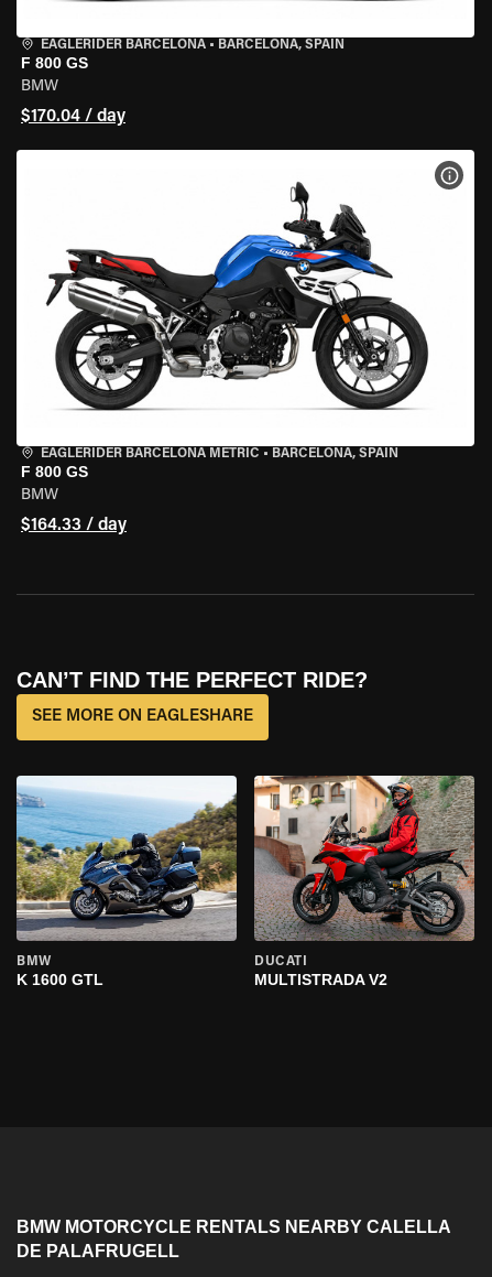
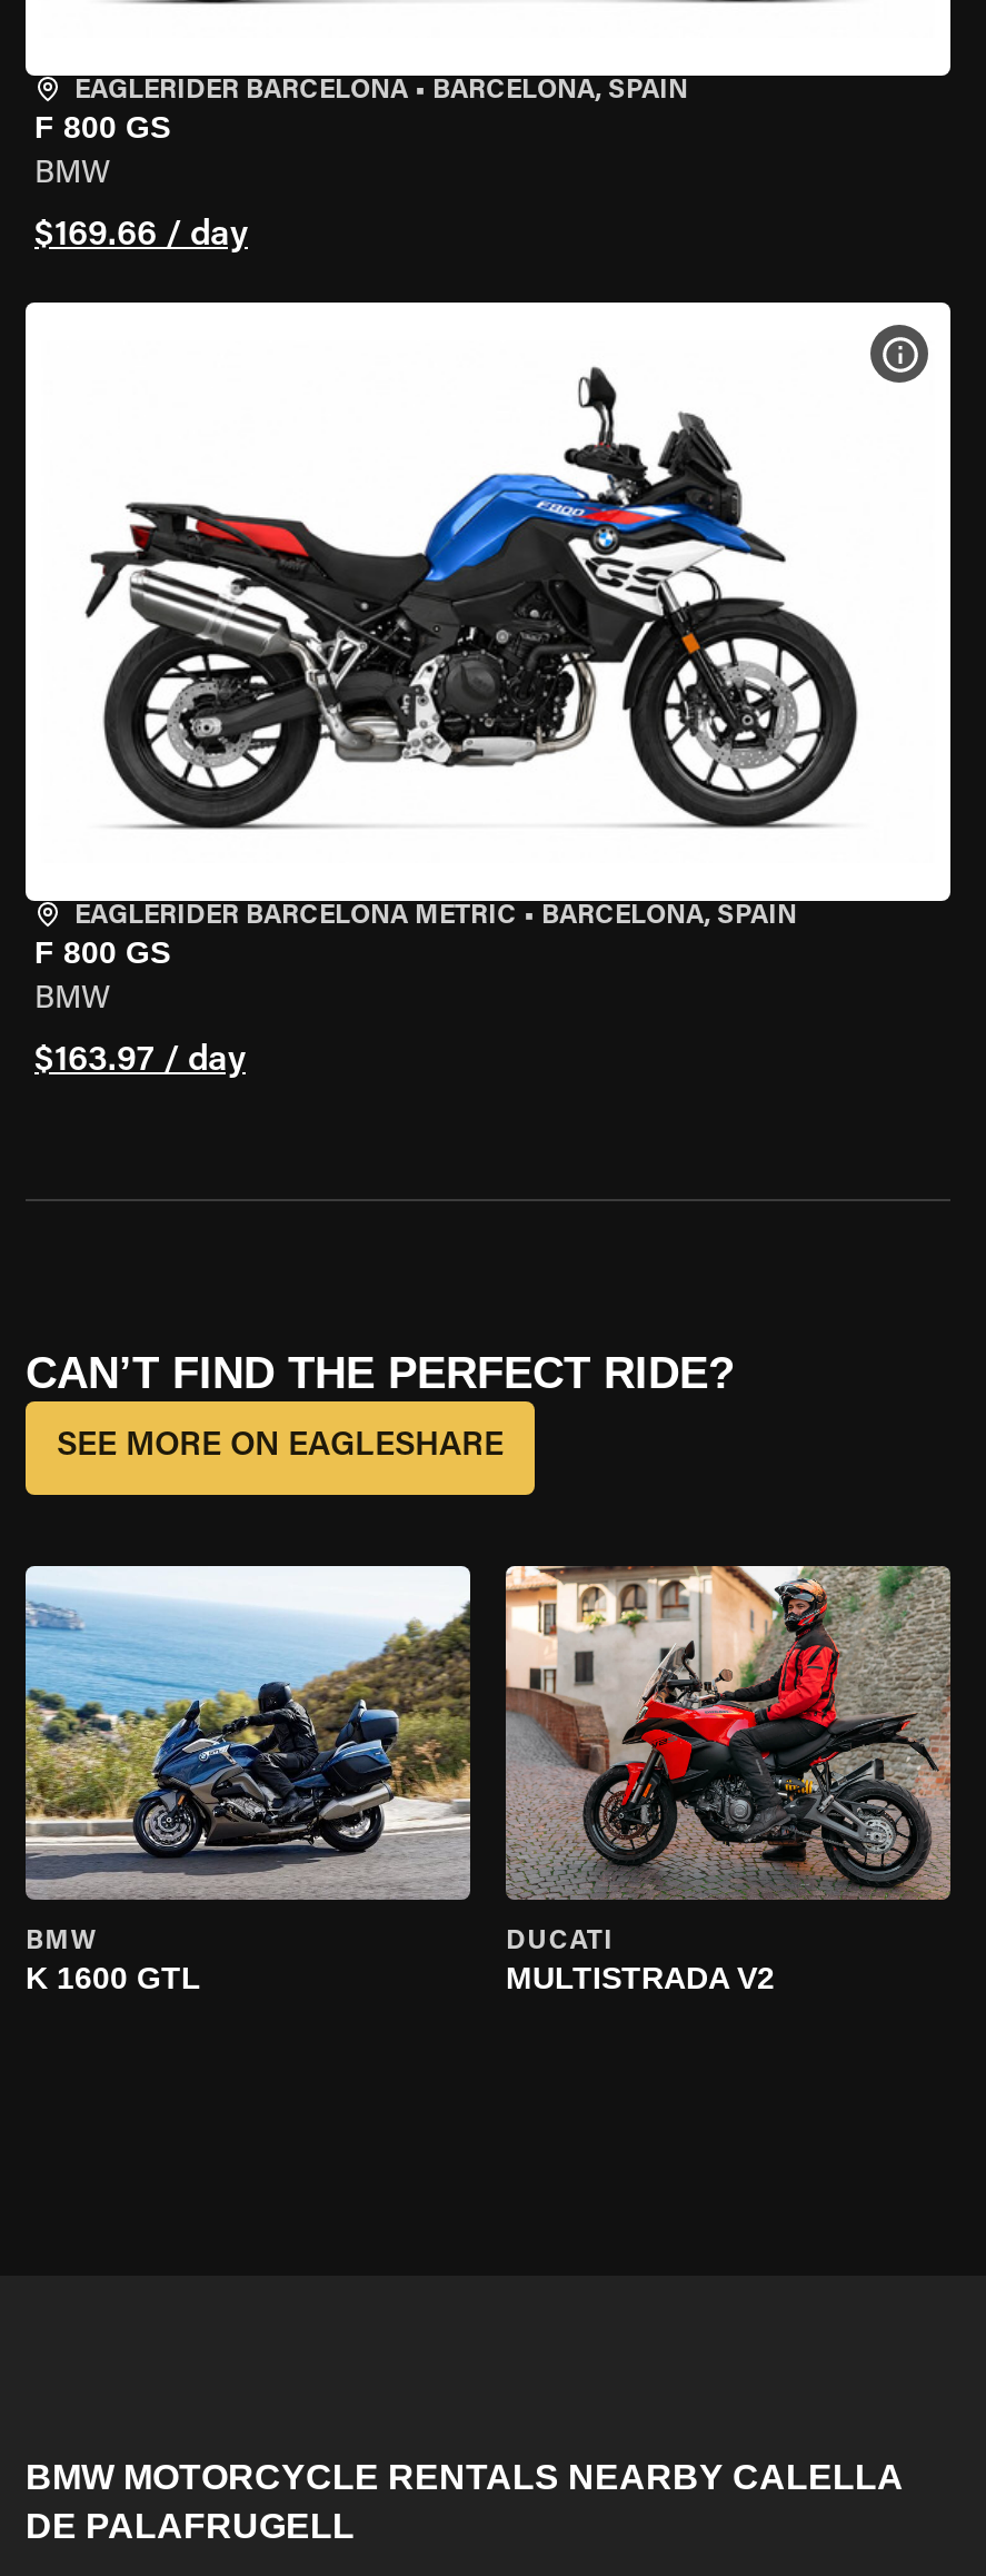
- $170.04 / day
+ $169.66 / day

- $164.33 / day
+ $163.97 / day
